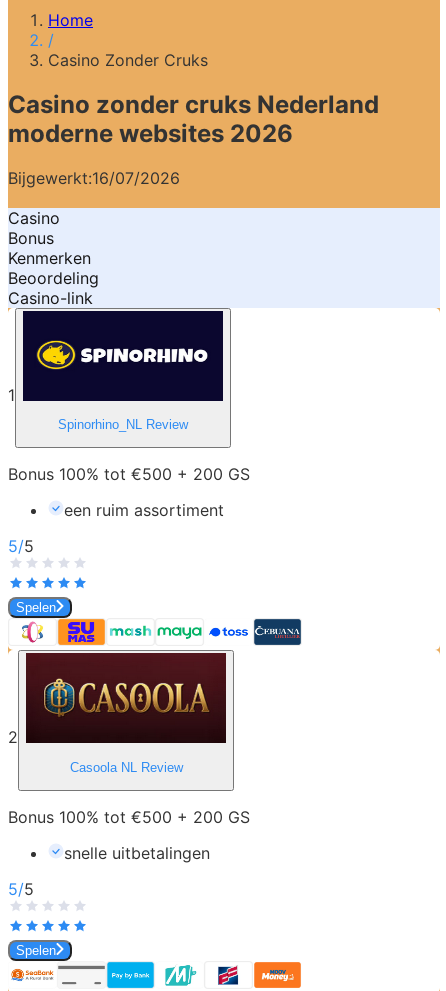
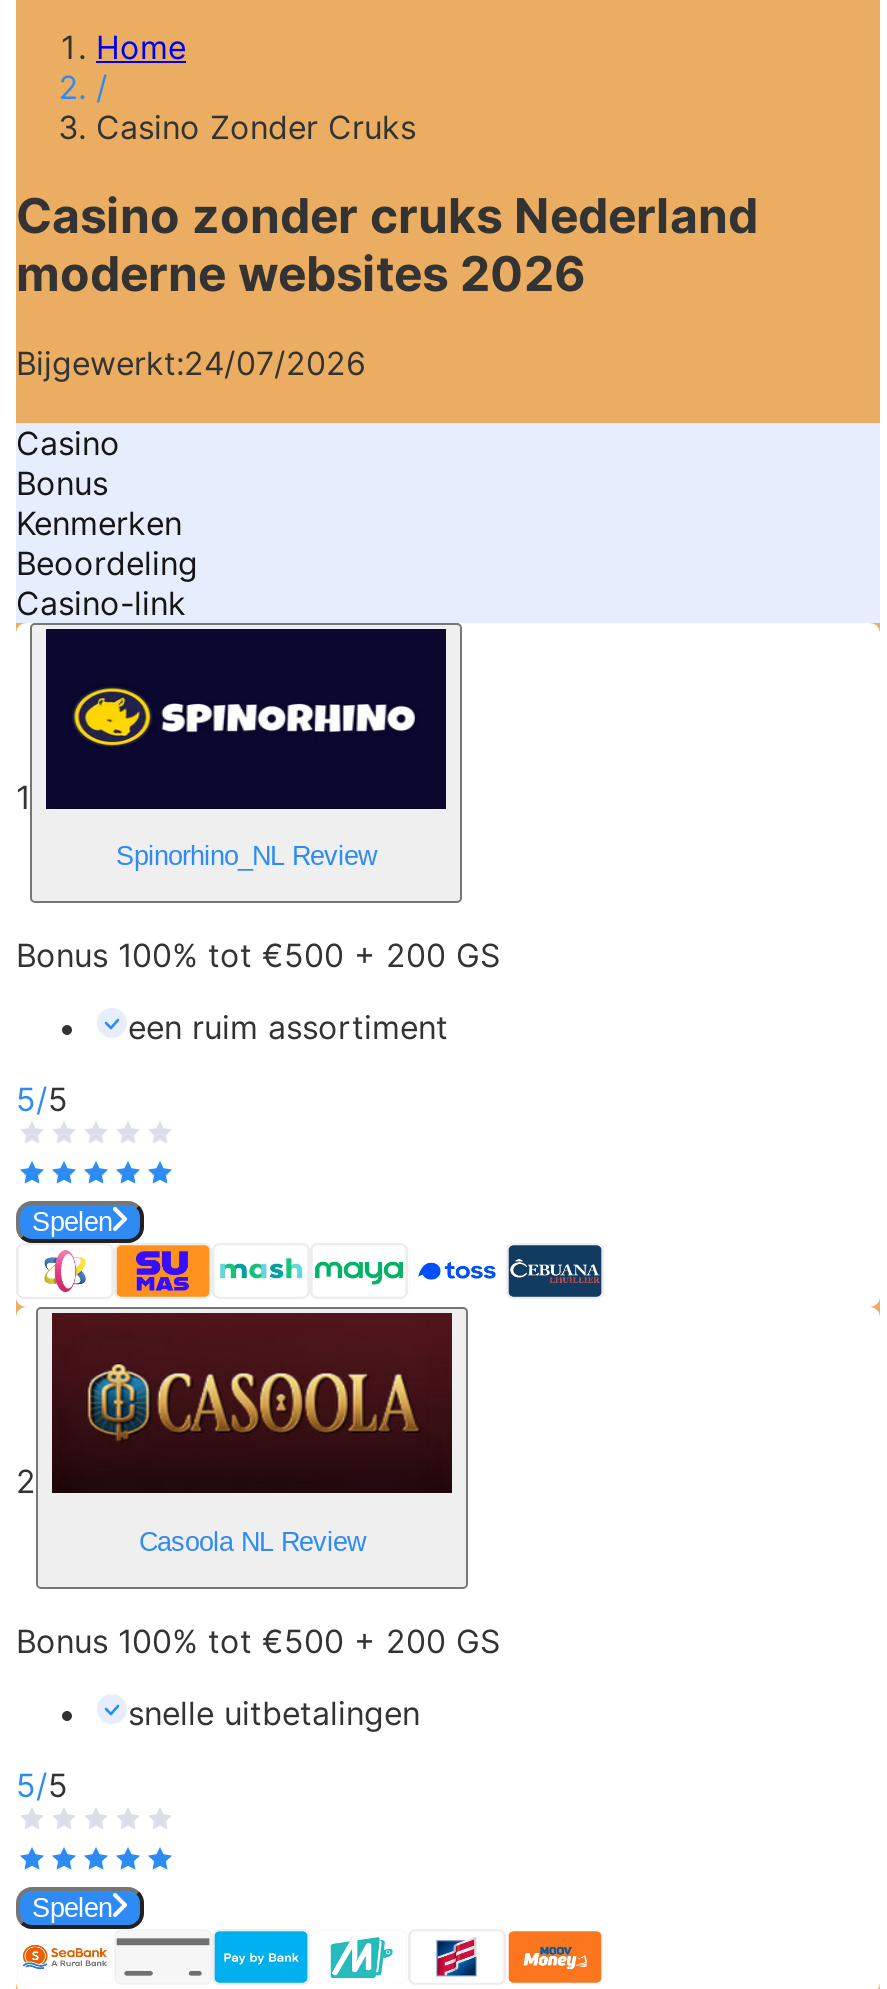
- Bijgewerkt:16/07/2026
+ Bijgewerkt:24/07/2026
